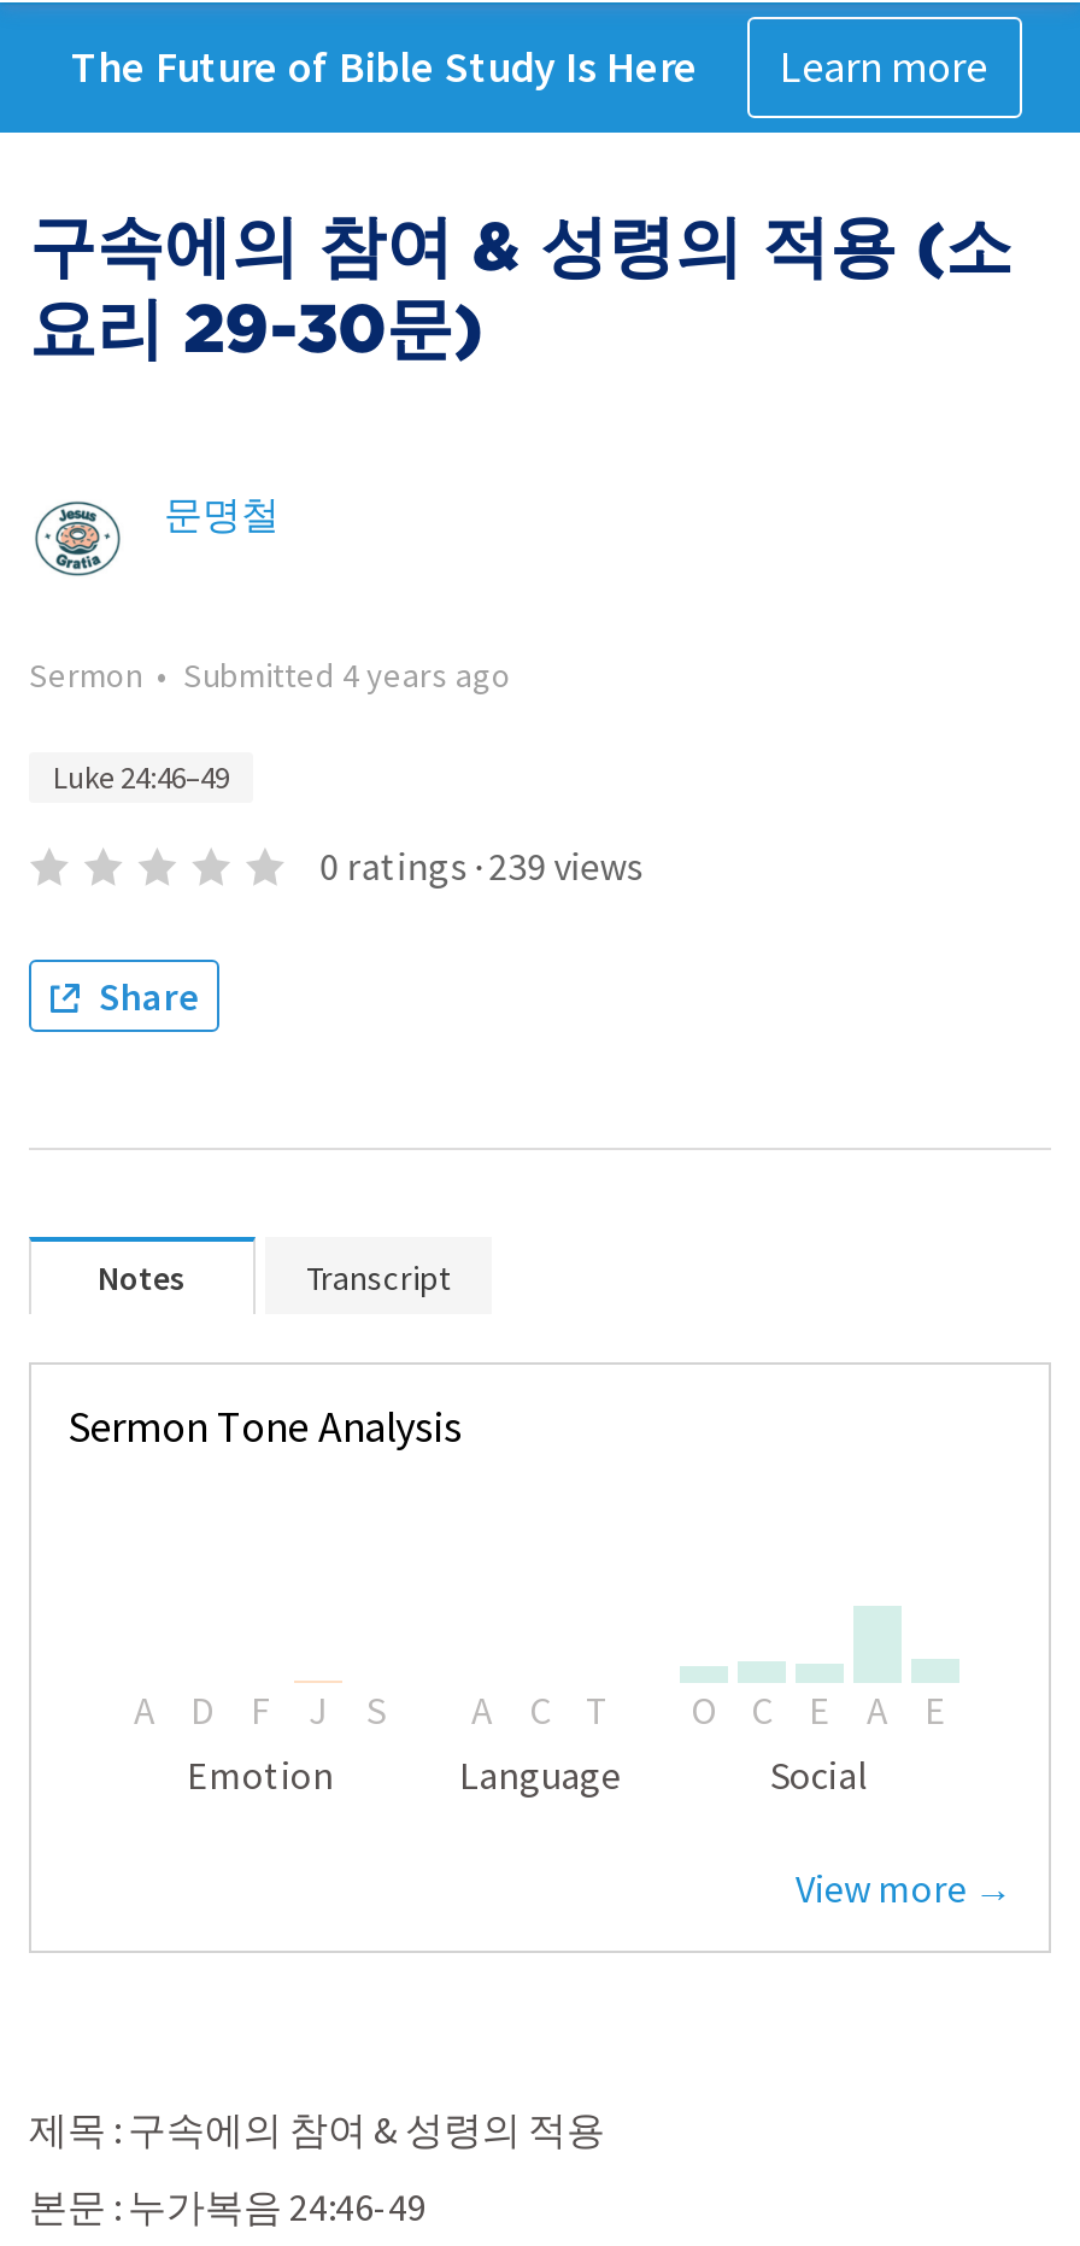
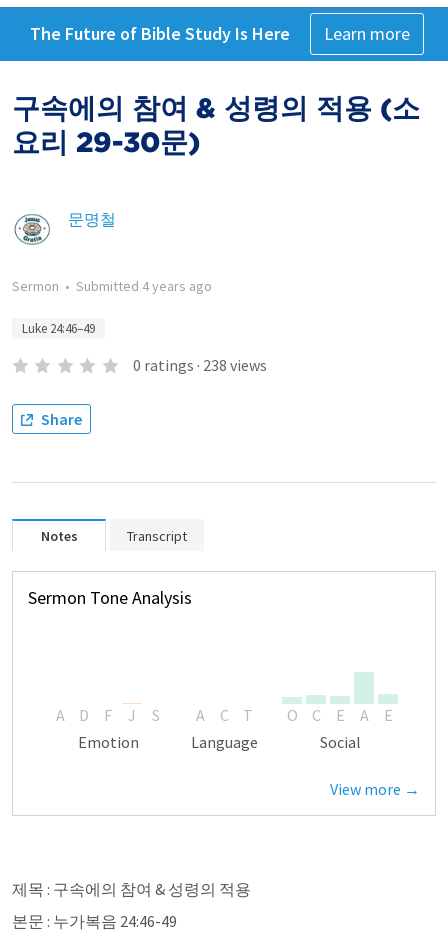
- 0 ratings · 239 views
+ 0 ratings · 238 views
